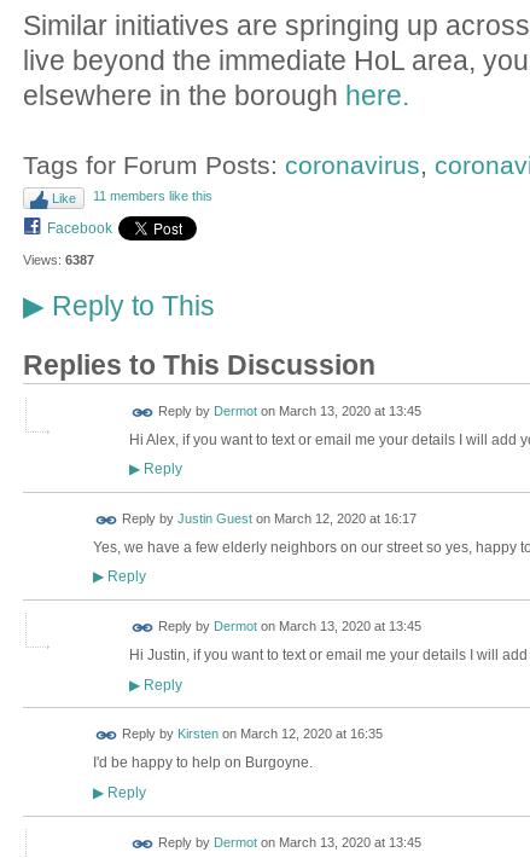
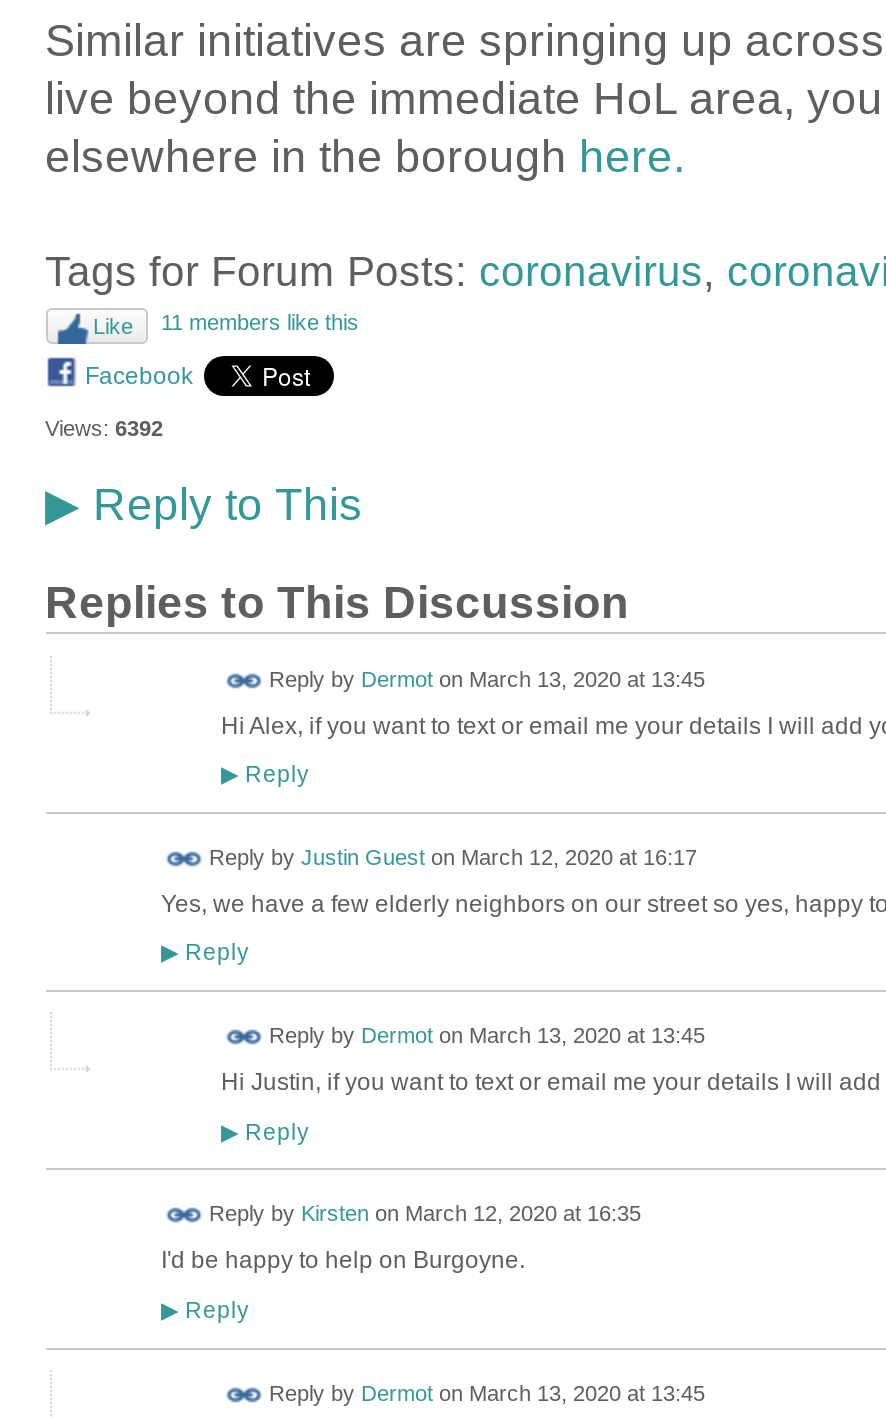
- Views: 6387
+ Views: 6392
